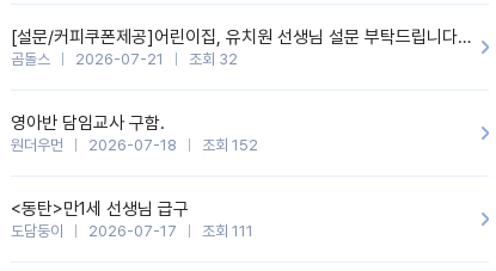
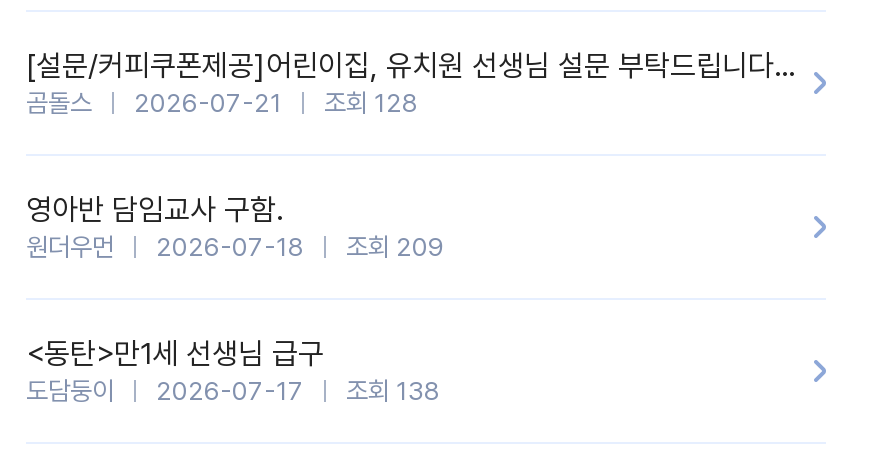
- 곰돌스 2026-07-21 조회 32
+ 곰돌스 2026-07-21 조회 128

- 원더우먼 2026-07-18 조회 152
+ 원더우먼 2026-07-18 조회 209

- 도담둥이 2026-07-17 조회 111
+ 도담둥이 2026-07-17 조회 138
